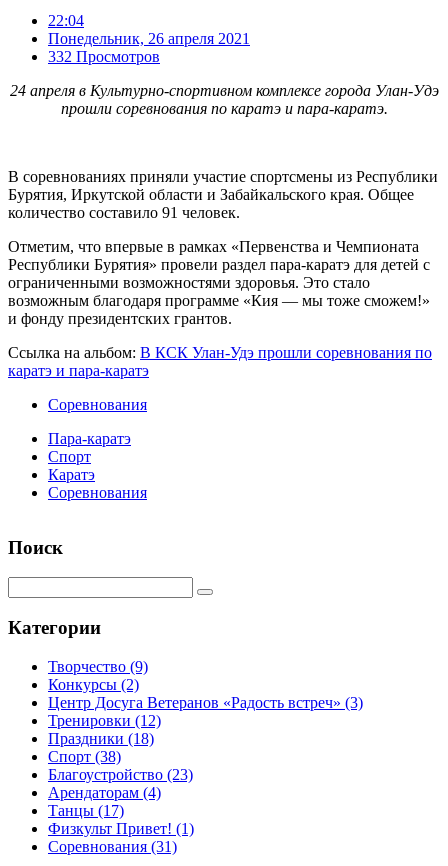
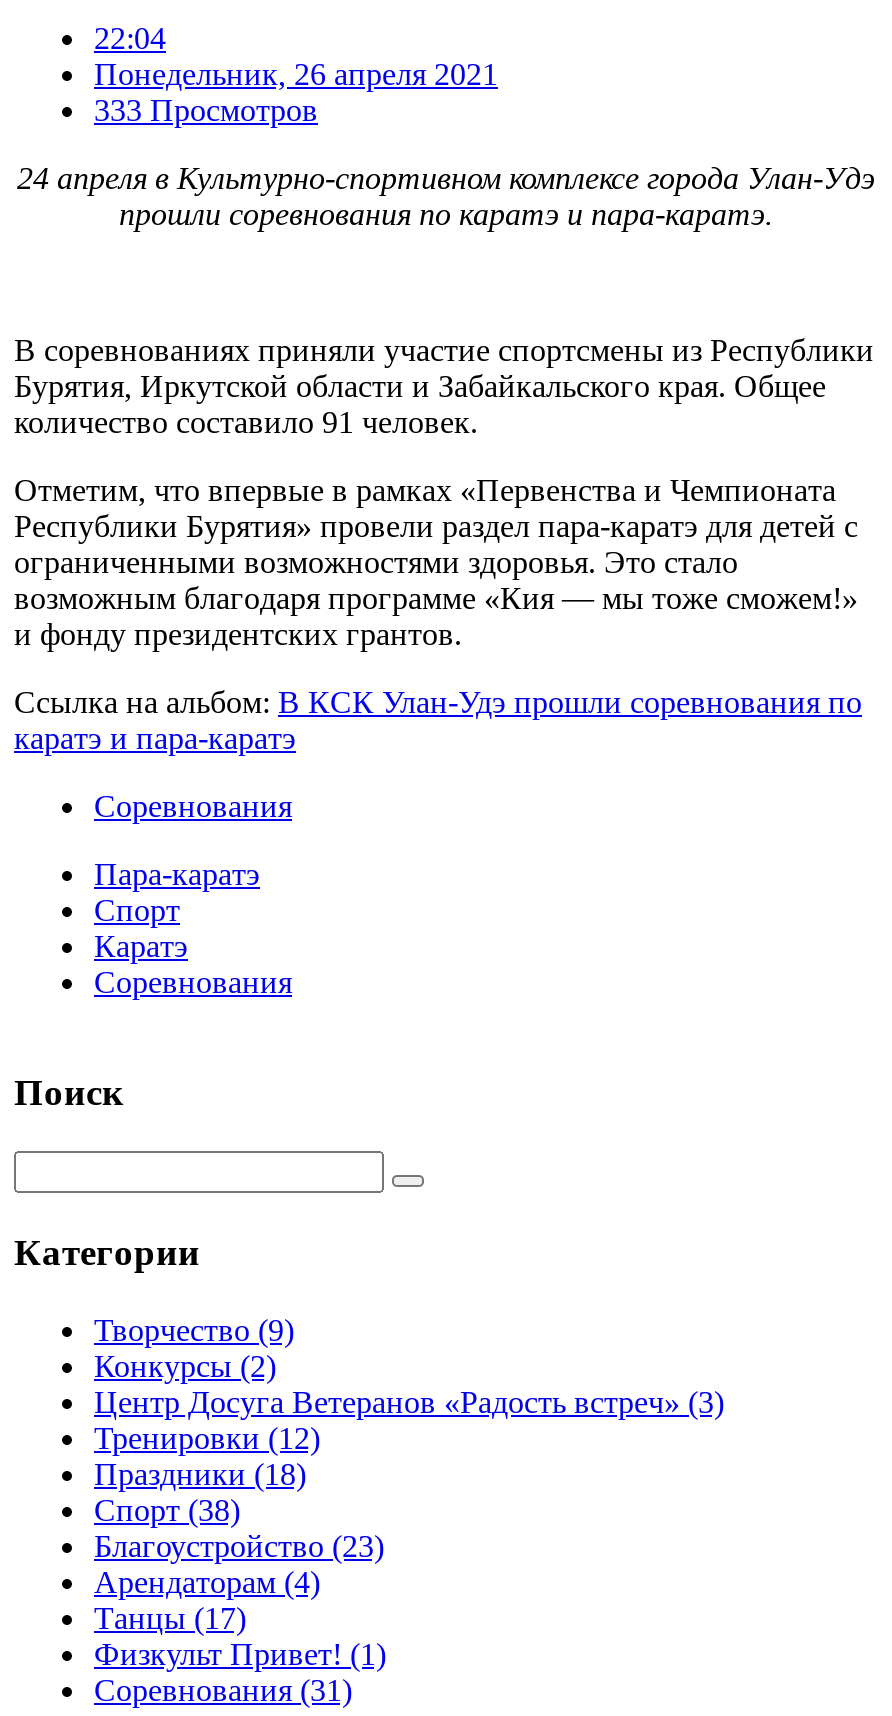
- 332 Просмотров
+ 333 Просмотров
